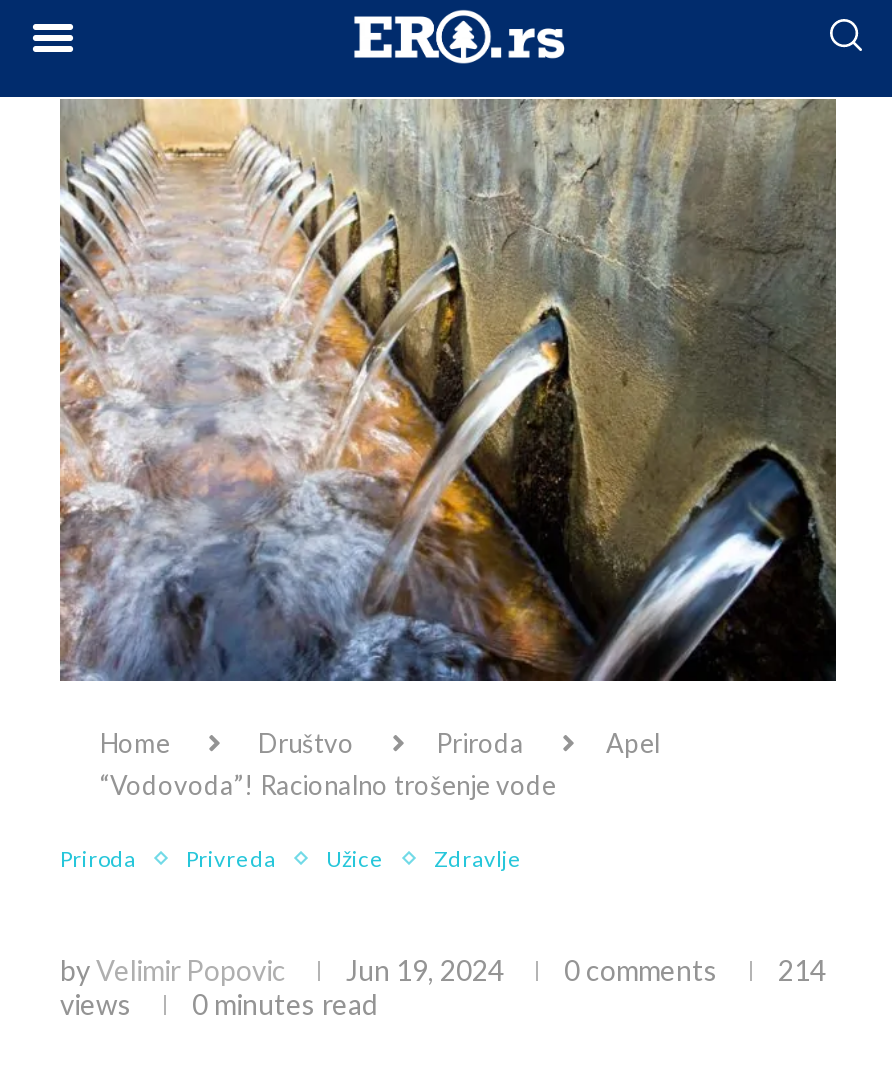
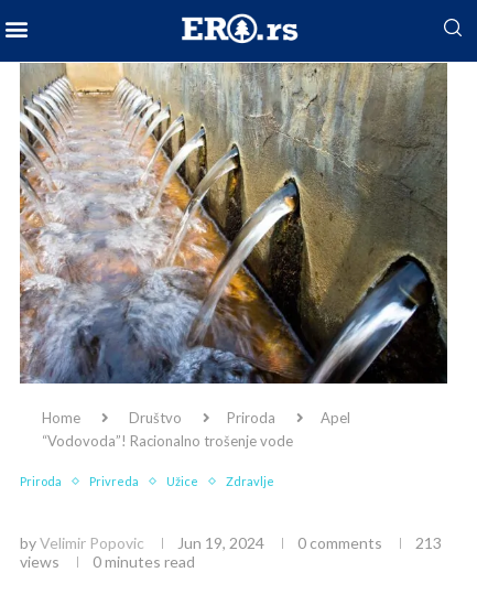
- 214
+ 213
